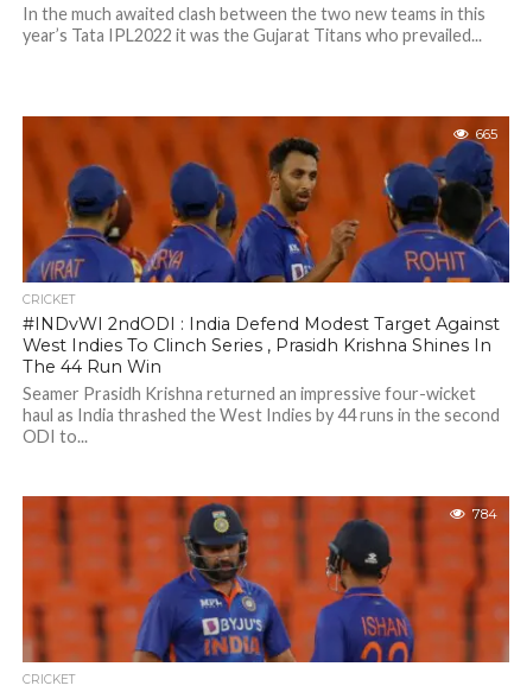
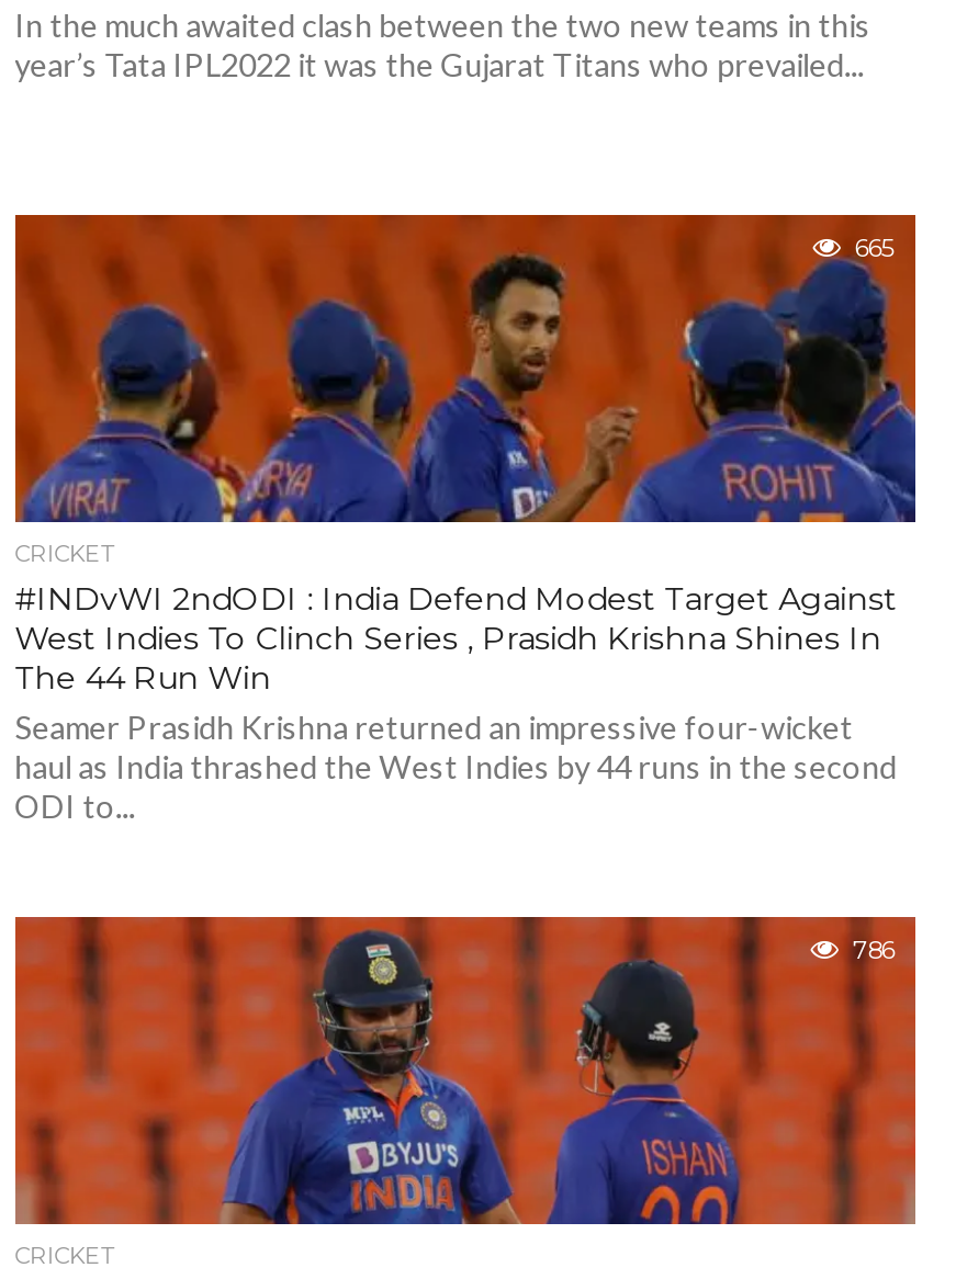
- 784
+ 786
